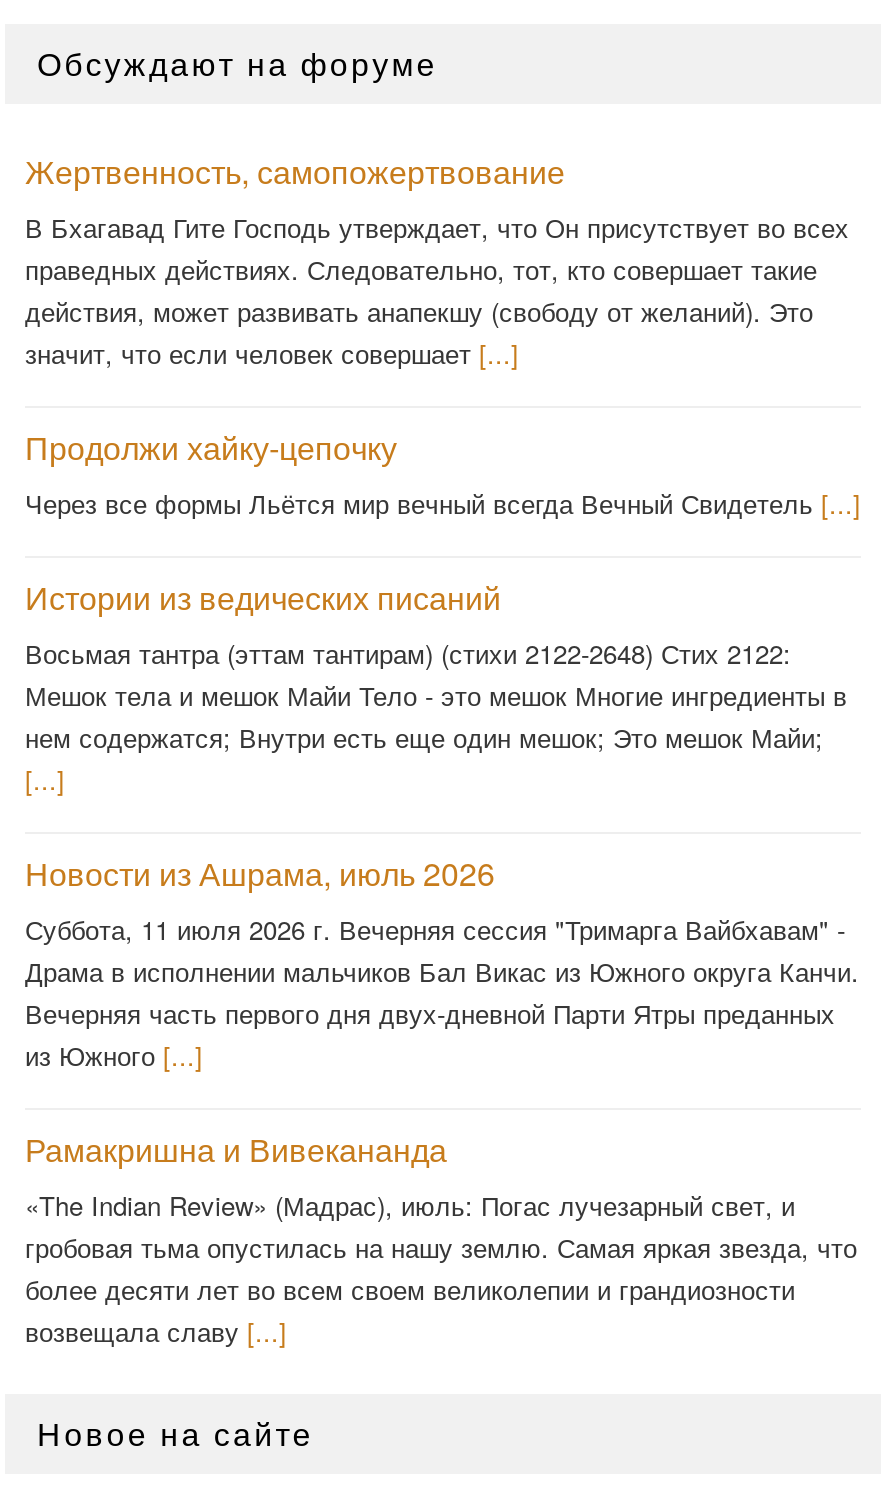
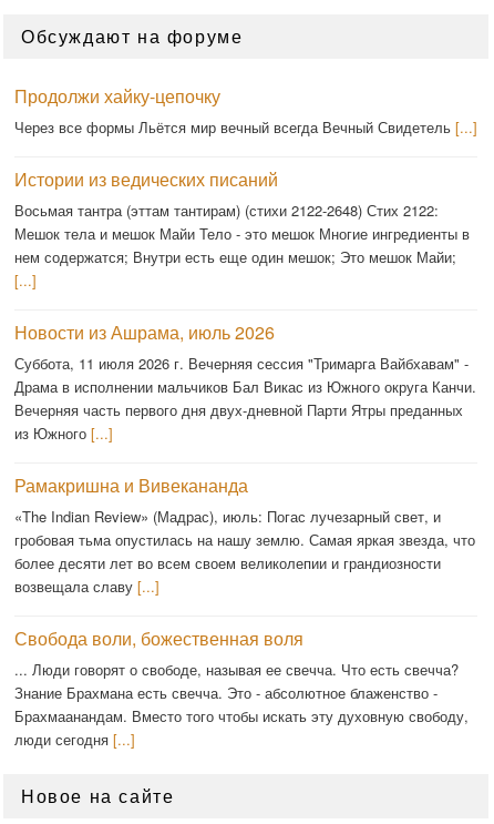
- Жертвенность, самопожертвование
- В Бхагавад Гите Господь утверждает, что Он присутствует во всех
- праведных действиях. Следовательно, тот, кто совершает такие
- действия, может развивать анапекшу (свободу от желаний). Это
- значит, что если человек совершает [...]

moved up: Продолжи хайку-цепочку | Через все формы Льётся мир вечный всегда Вечный Свидетель [...] | Истории из ведических писаний | ... | более десяти лет во всем своем великолепии и грандиозности | возвещала славу [...]

+ Свобода воли, божественная воля
+ ... Люди говорят о свободе, называя ее свечча. Что есть свечча?
+ Знание Брахмана есть свечча. Это - абсолютное блаженство -
+ Брахмаанандам. Вместо того чтобы искать эту духовную свободу,
+ люди сегодня [...]
